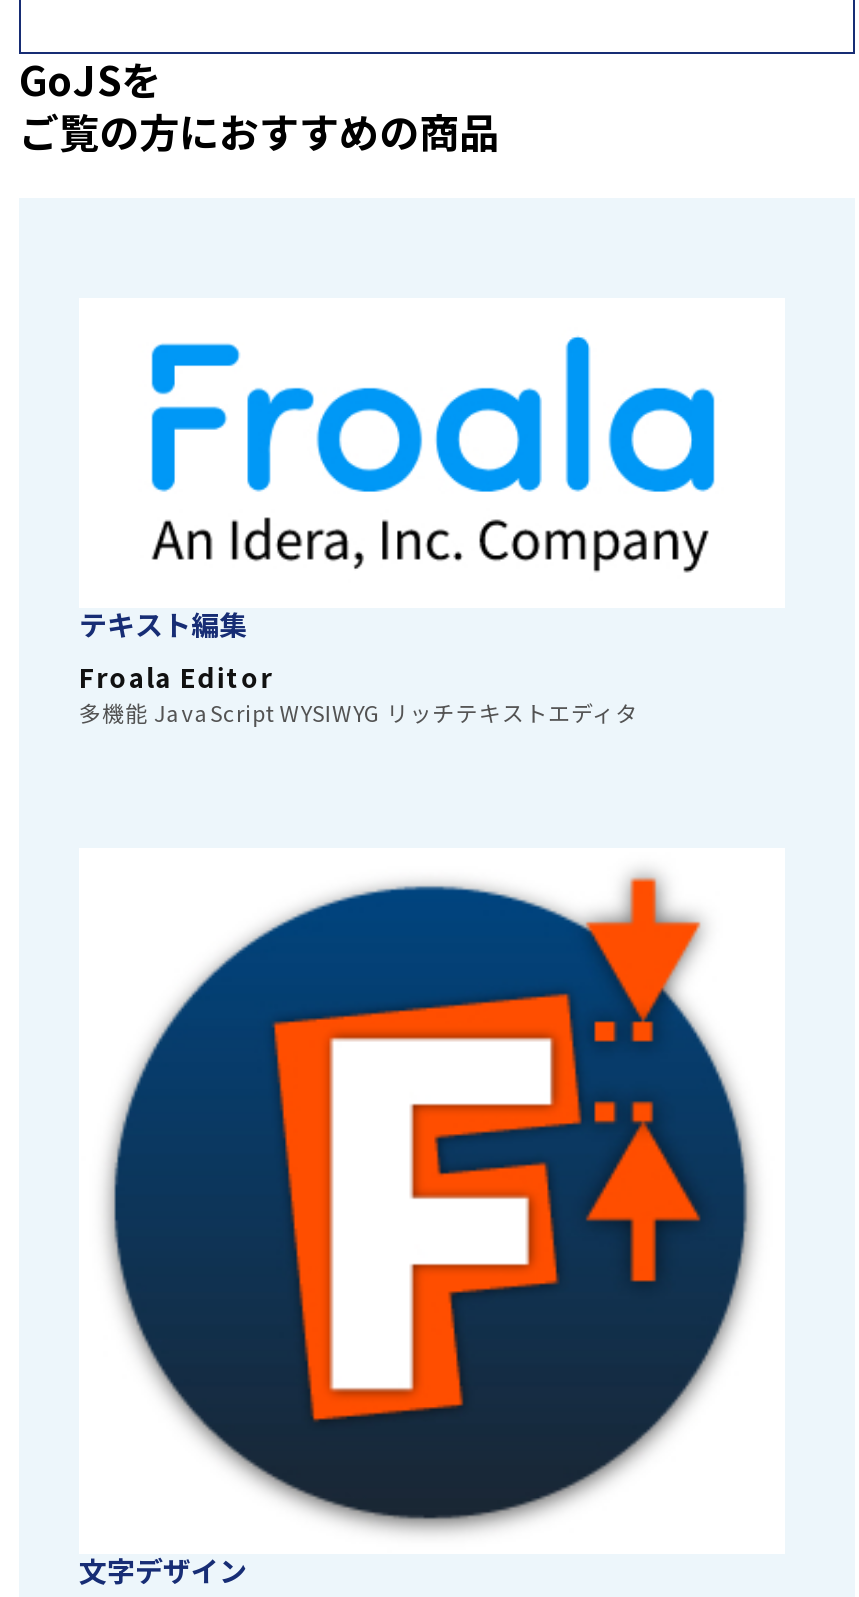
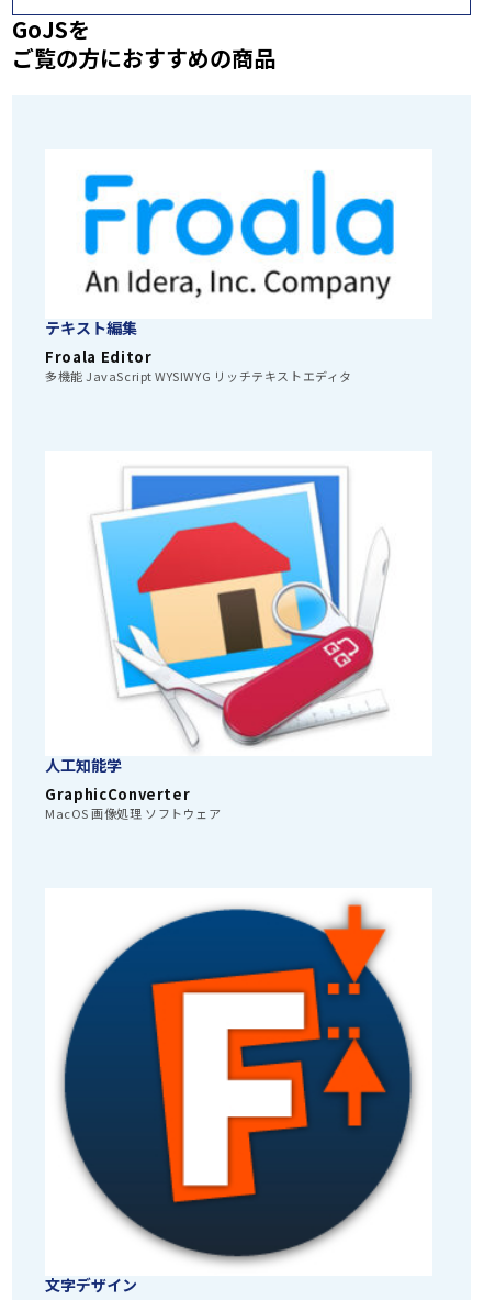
+ [image]
+ 人工知能学
+ GraphicConverter
+ MacOS 画像処理 ソフトウェア
